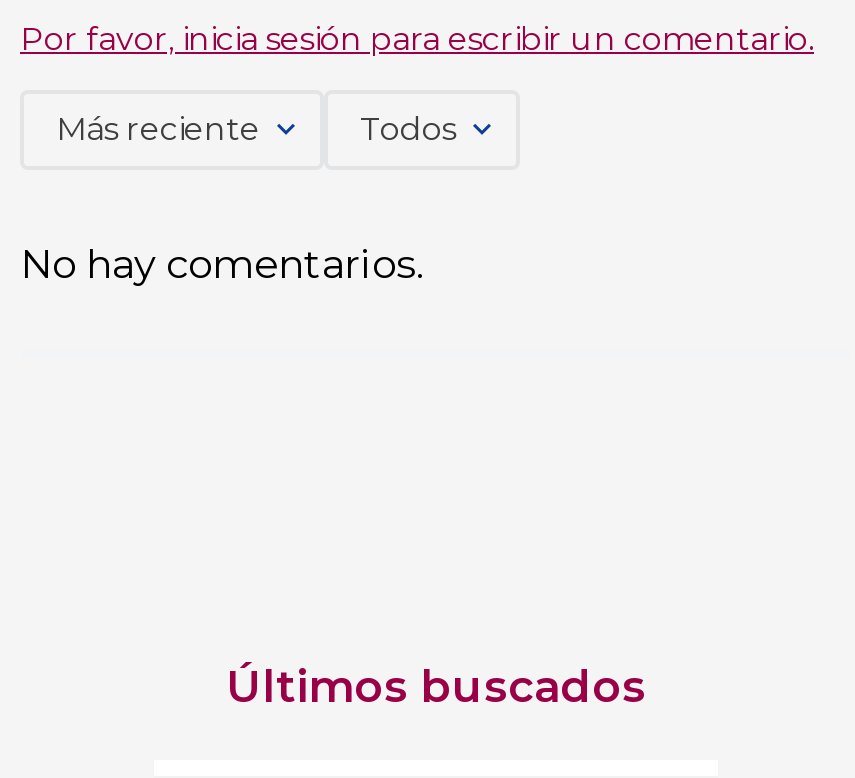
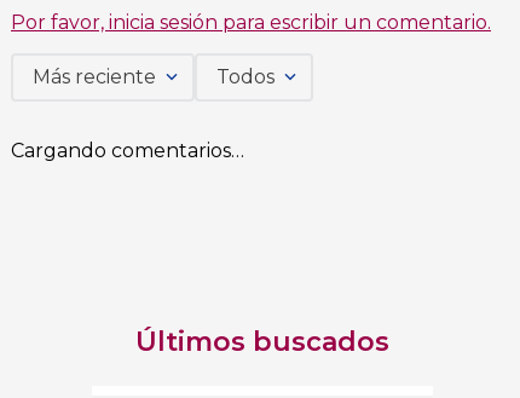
- No hay comentarios.
+ Cargando comentarios…
